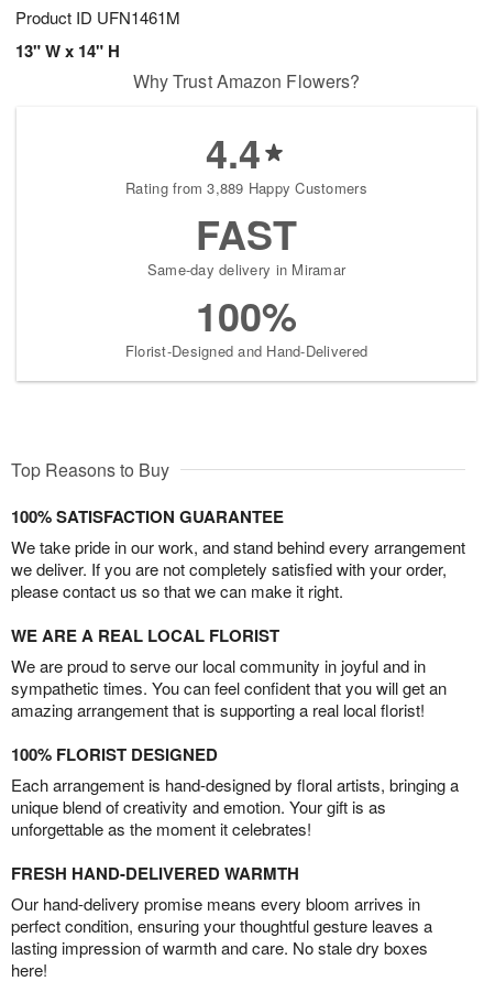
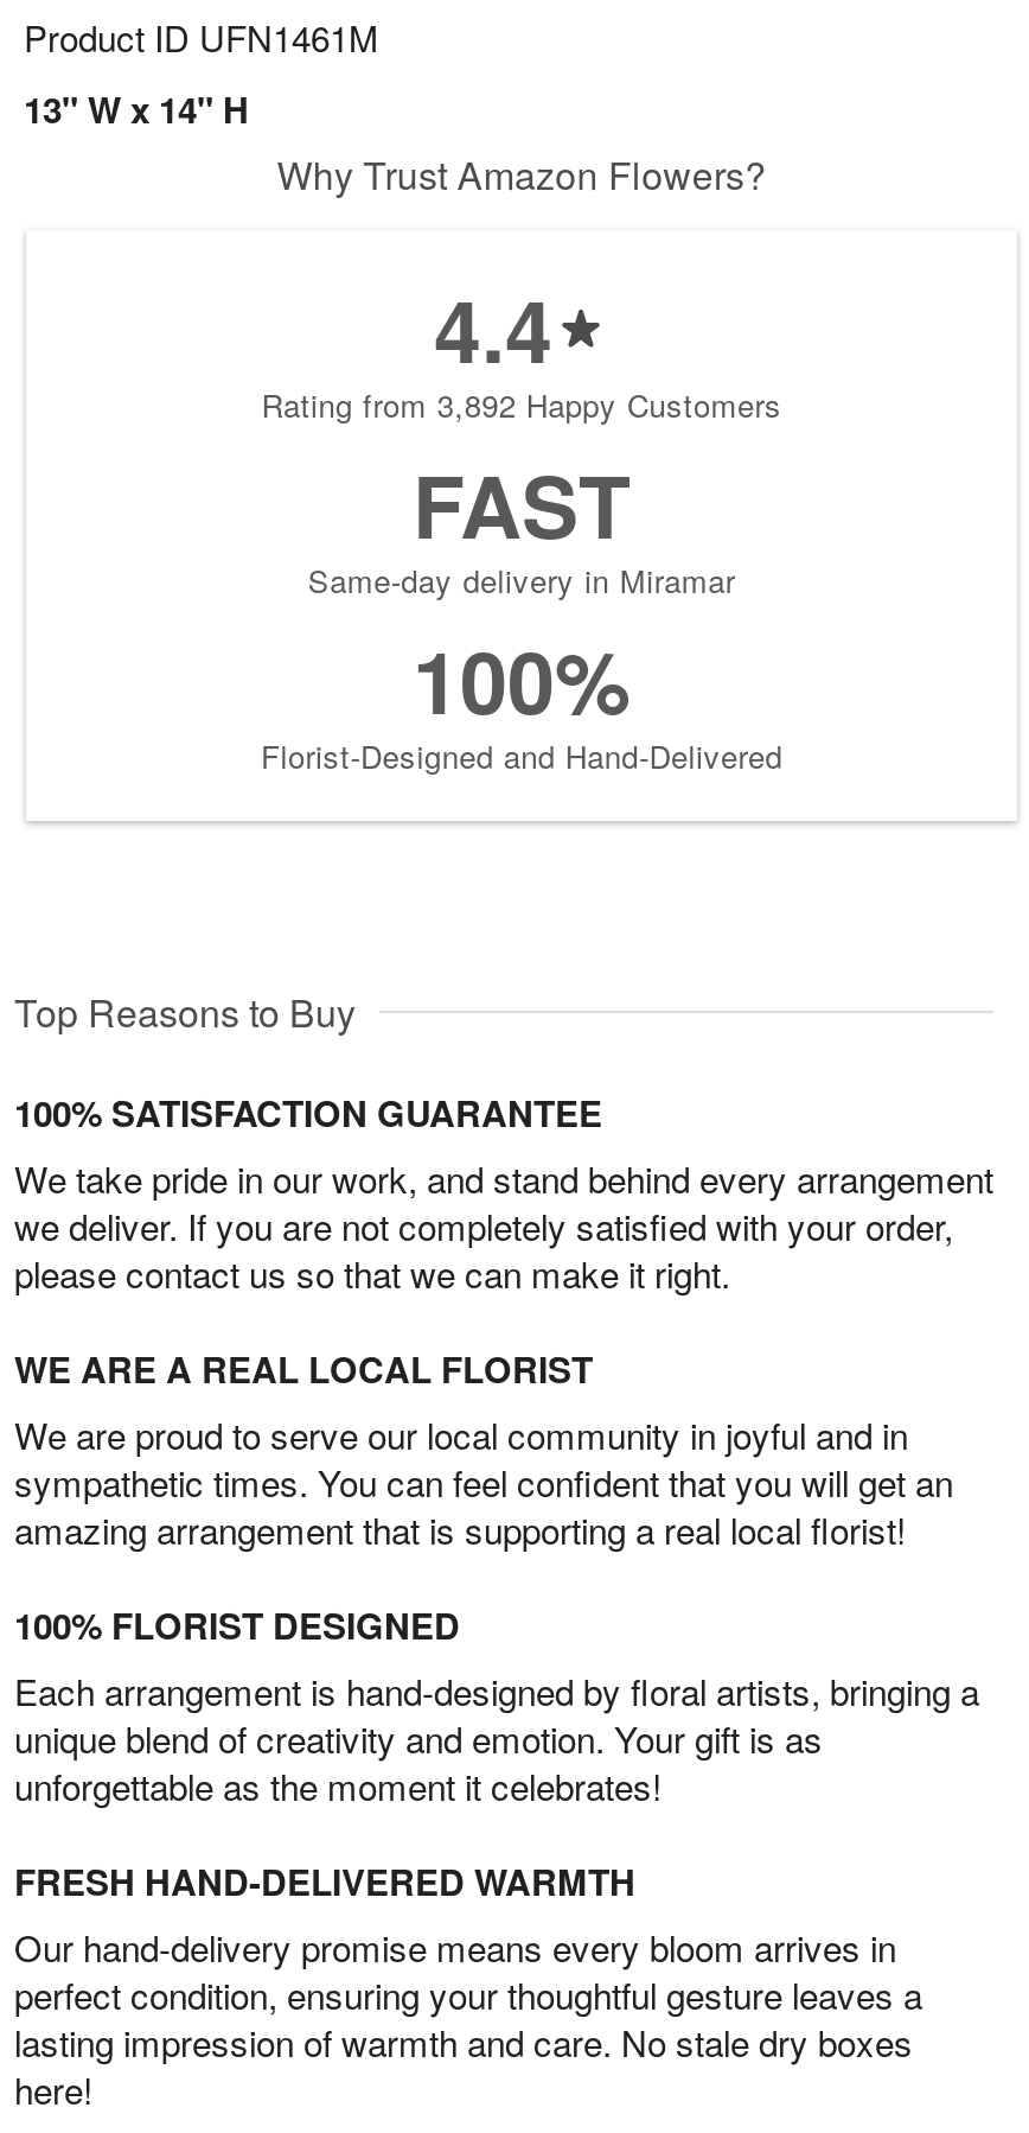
- Rating from 3,889 Happy Customers
+ Rating from 3,892 Happy Customers
